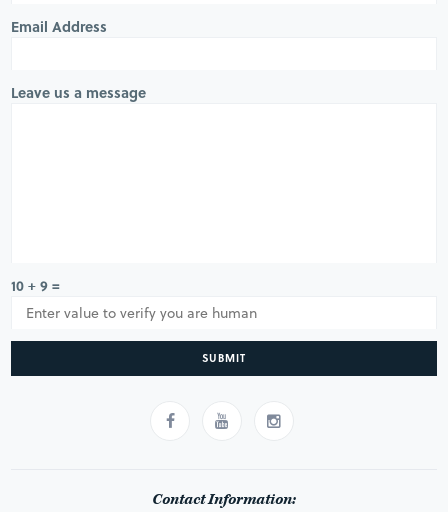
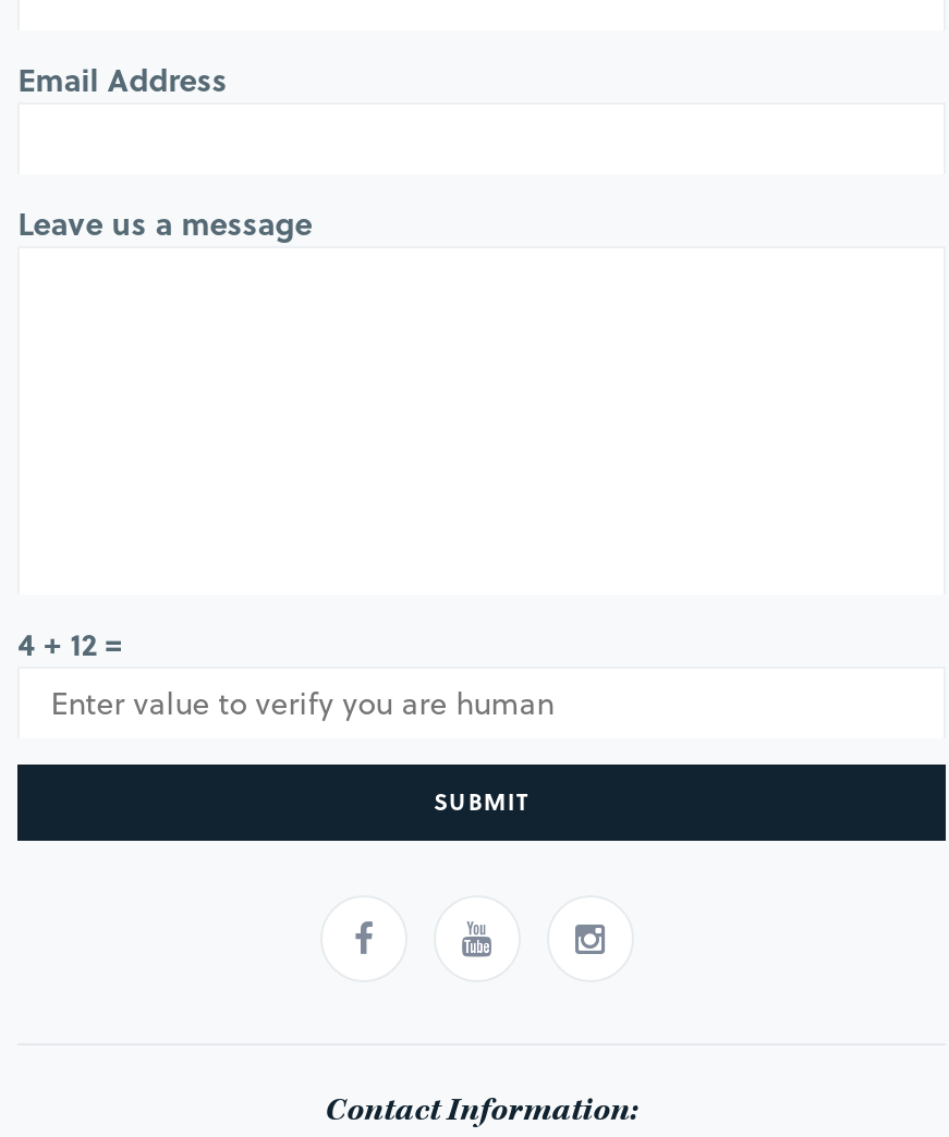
- 10 + 9 =
+ 4 + 12 =
